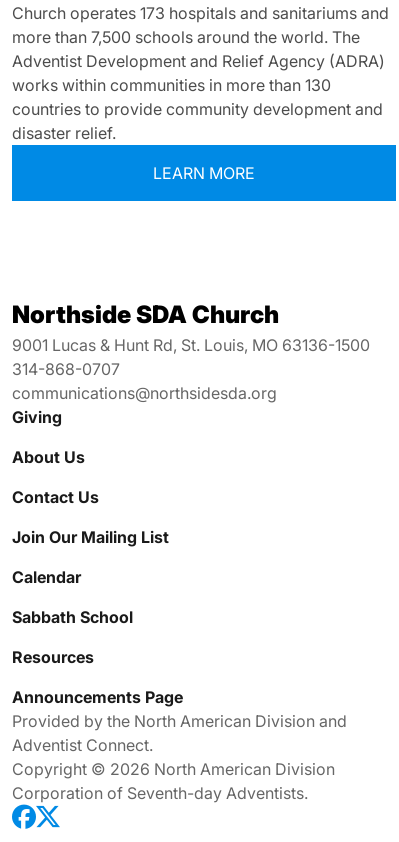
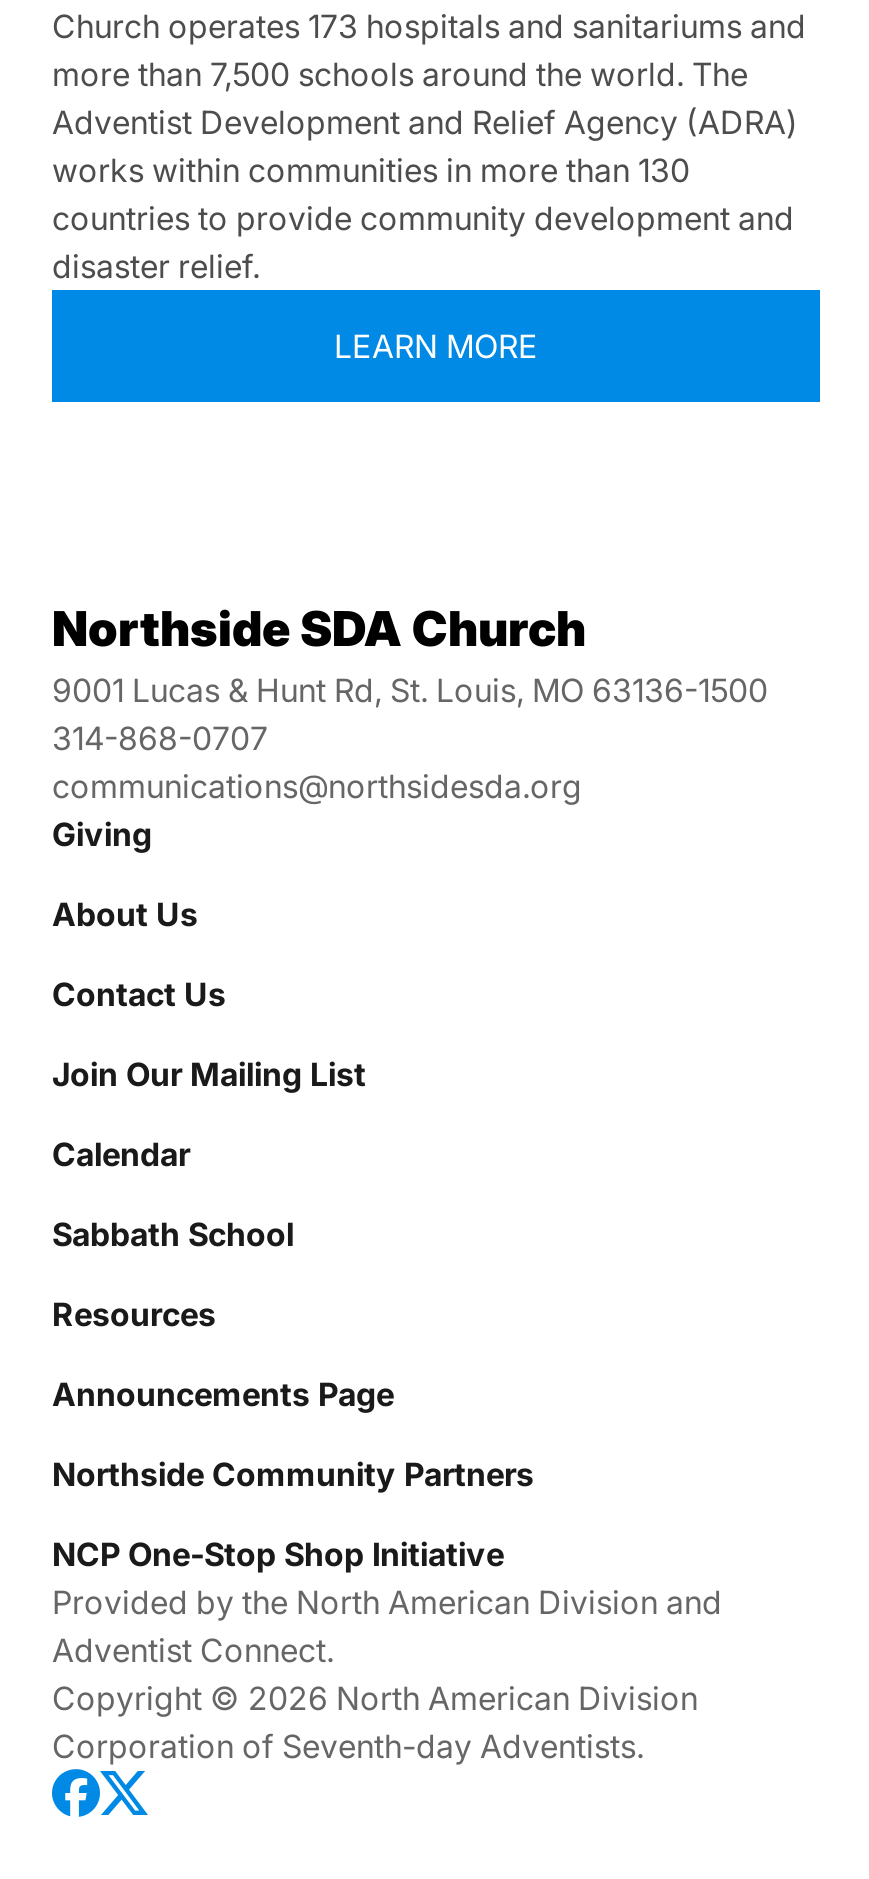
+ Northside Community Partners
+ NCP One-Stop Shop Initiative
